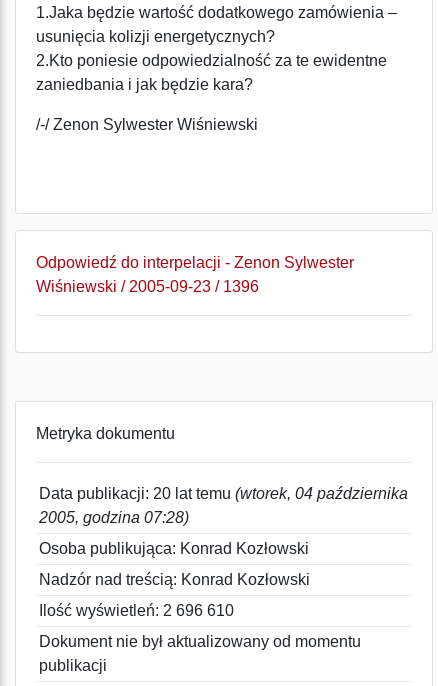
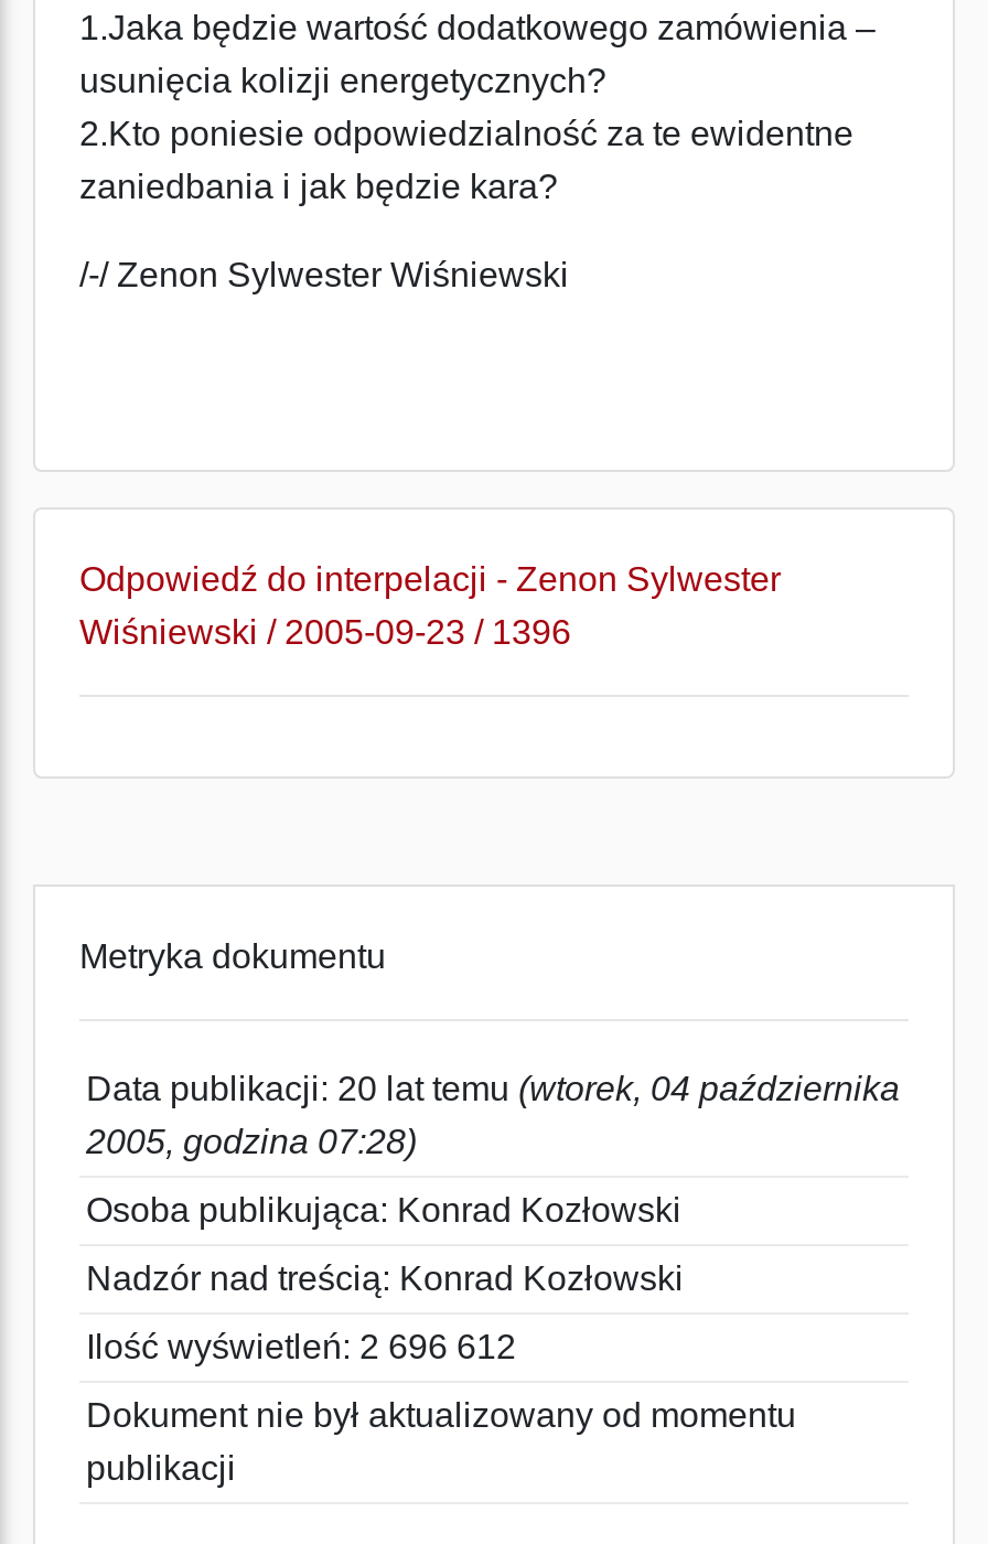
- Ilość wyświetleń: 2 696 610
+ Ilość wyświetleń: 2 696 612
